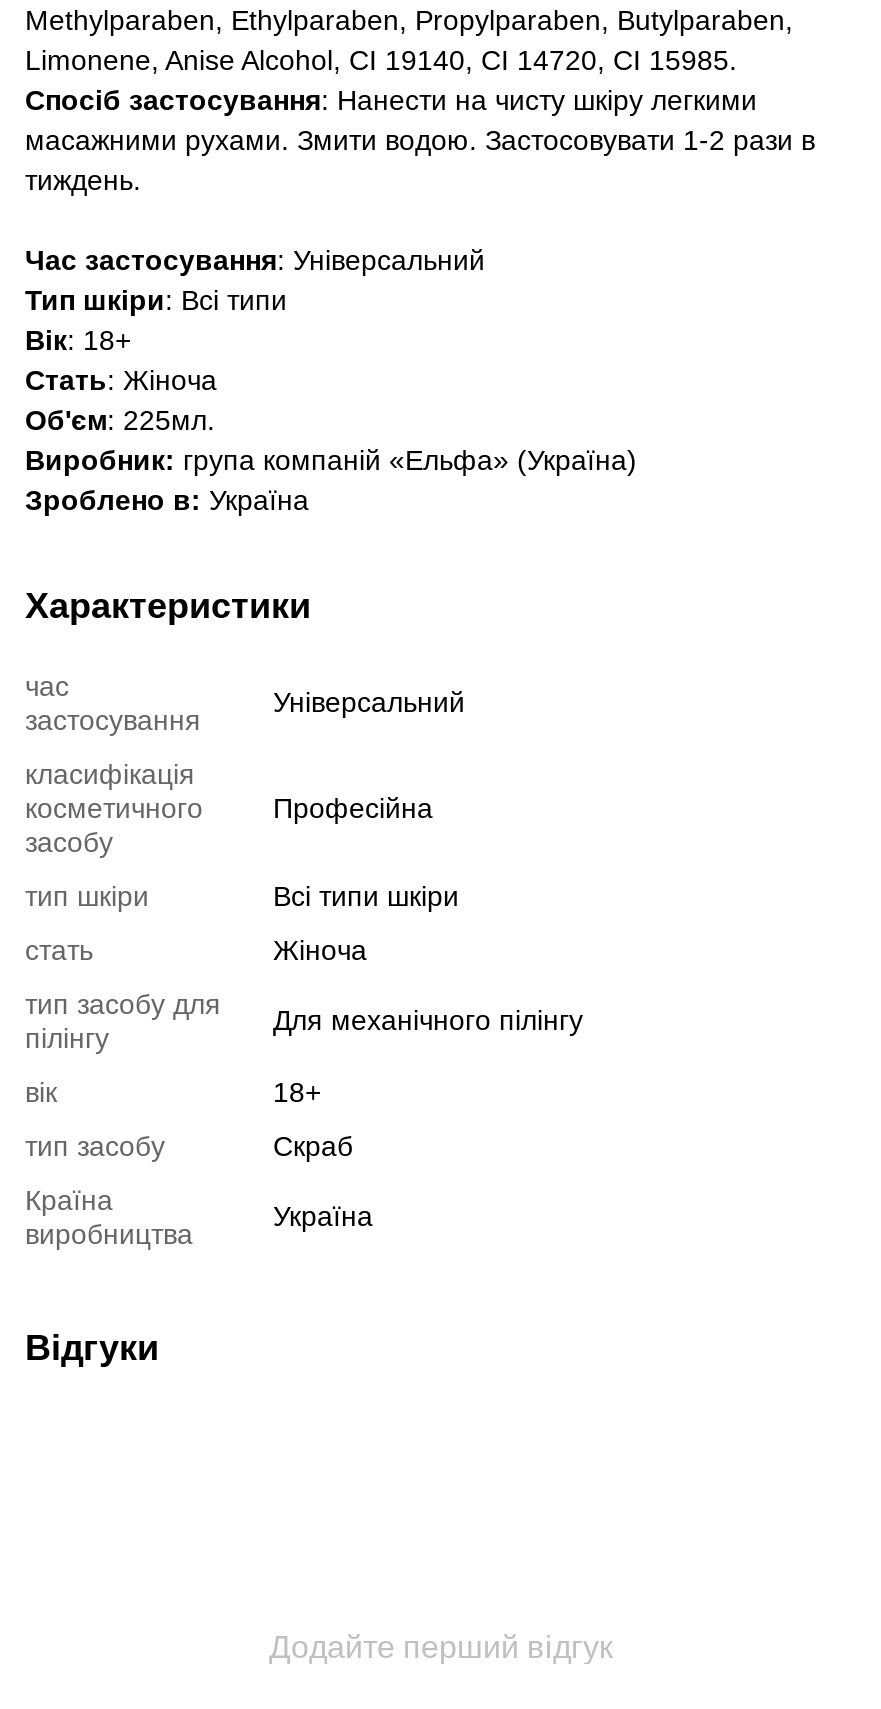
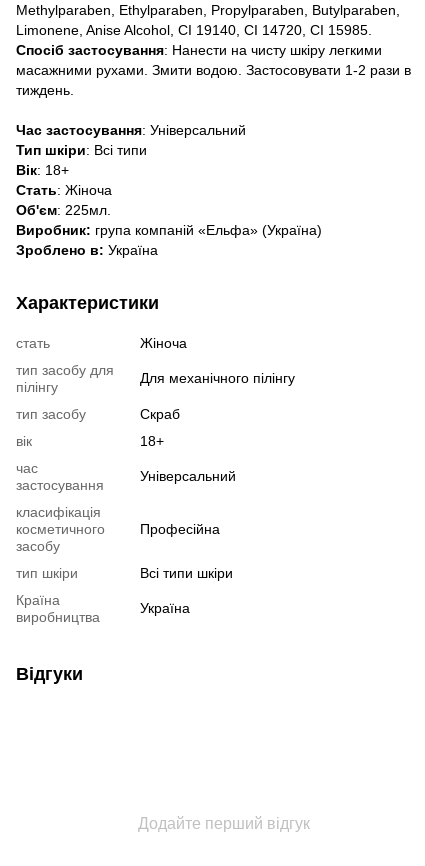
moved down: час | застосування | Універсальний | ... | тип шкіри | Всі типи шкіри

moved up: стать | Жіноча | тип засобу для | пілінгу

moved up: Для механічного пілінгу | тип засобу | Скраб | вік | 18+
